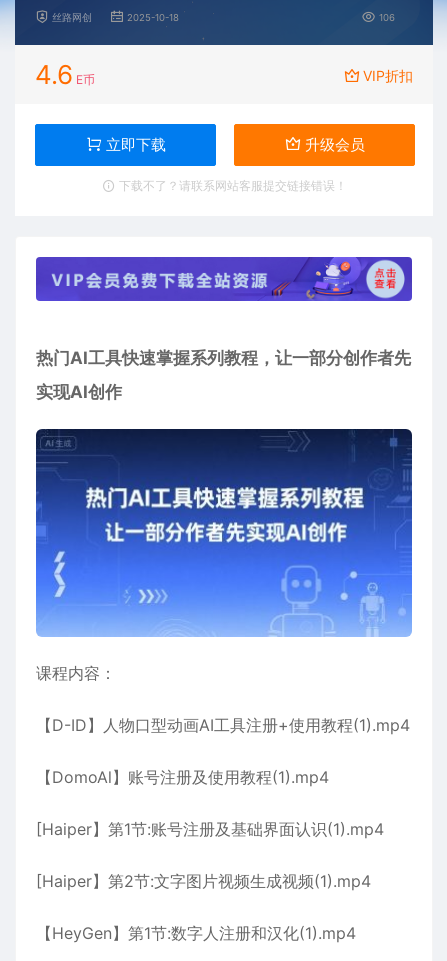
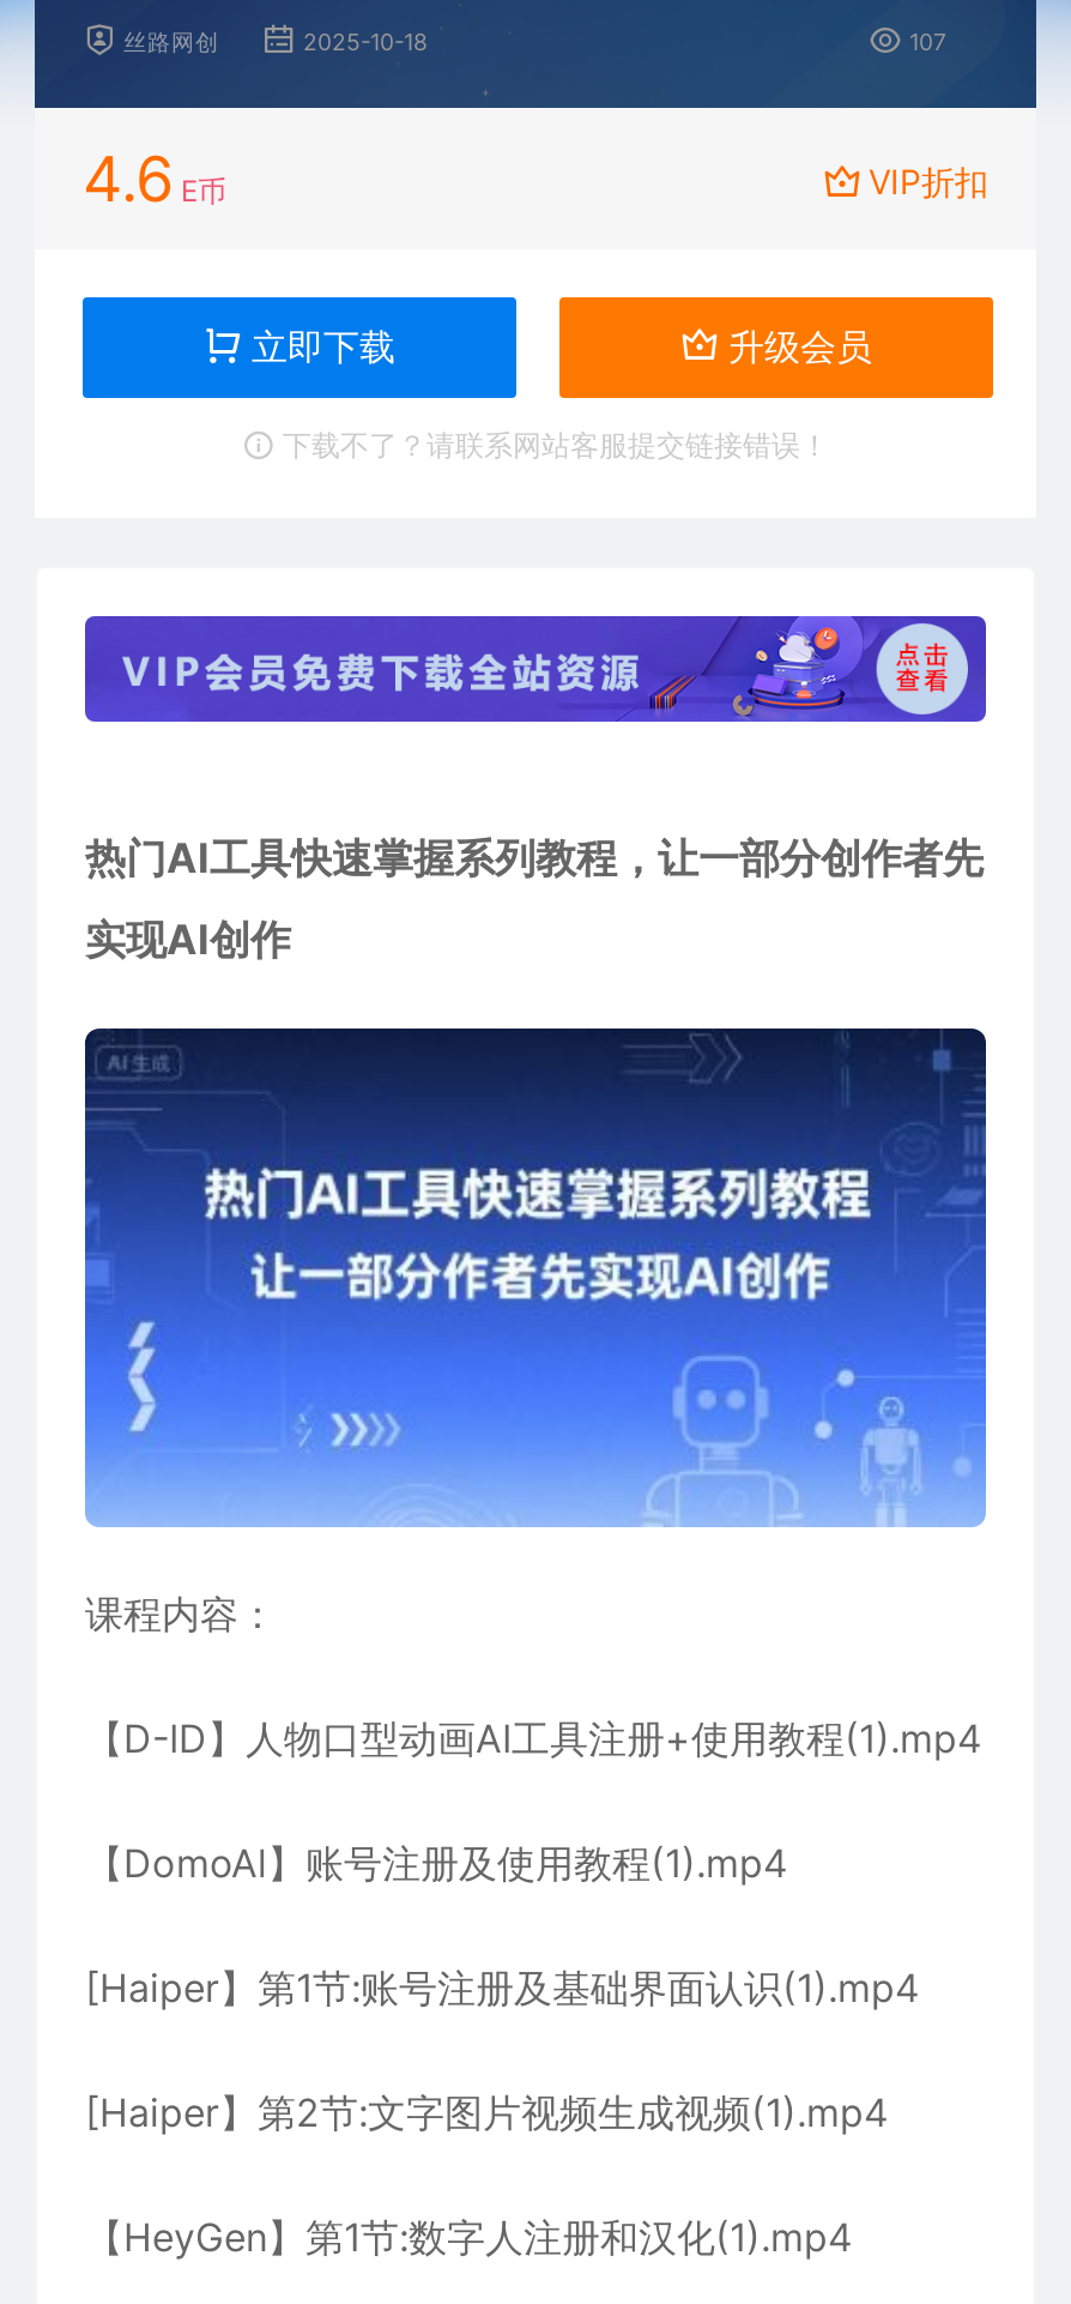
- 106
+ 107
